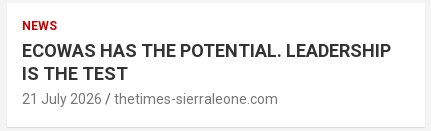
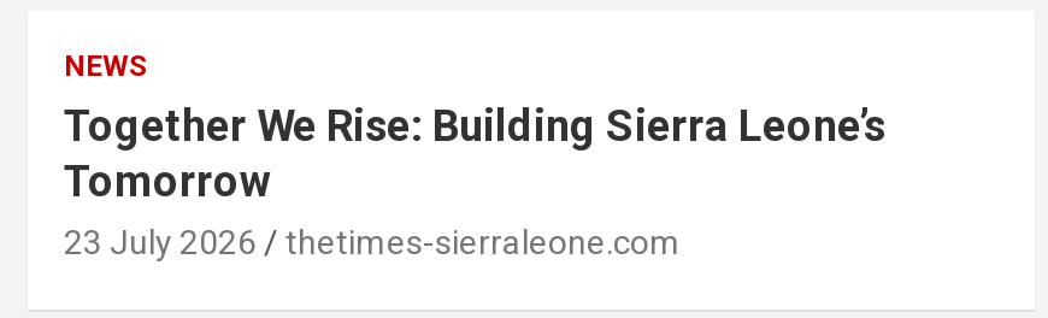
- ECOWAS HAS THE POTENTIAL. LEADERSHIP
- IS THE TEST
- 21 July 2026
+ Together We Rise: Building Sierra Leone’s
+ Tomorrow
+ 23 July 2026
